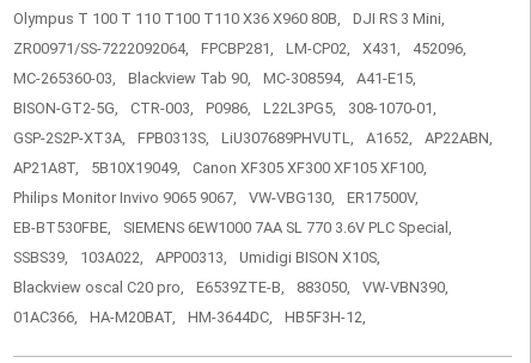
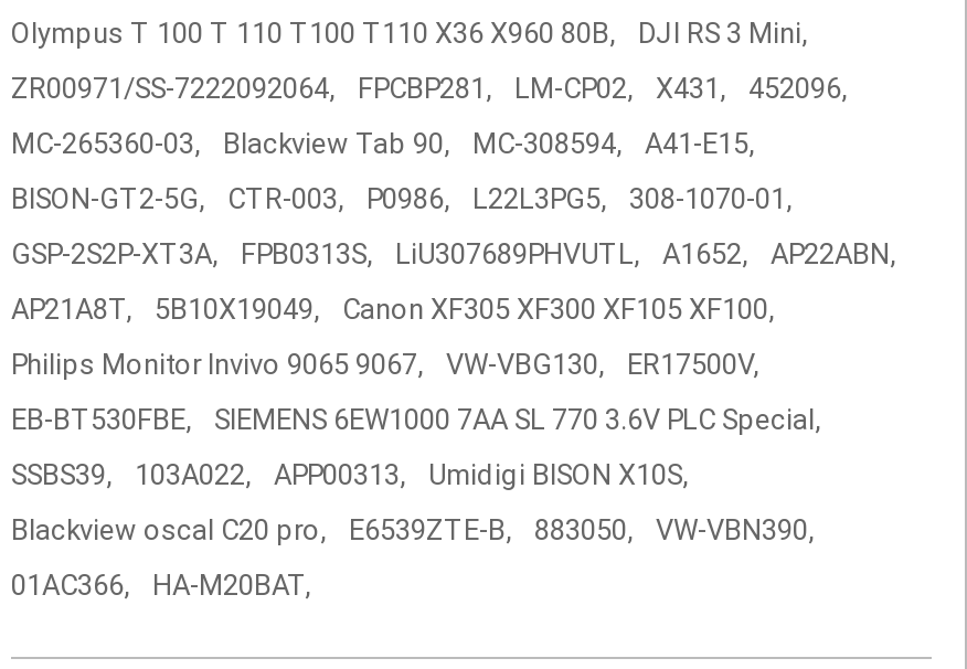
- HM-3644DC,
- HB5F3H-12,
